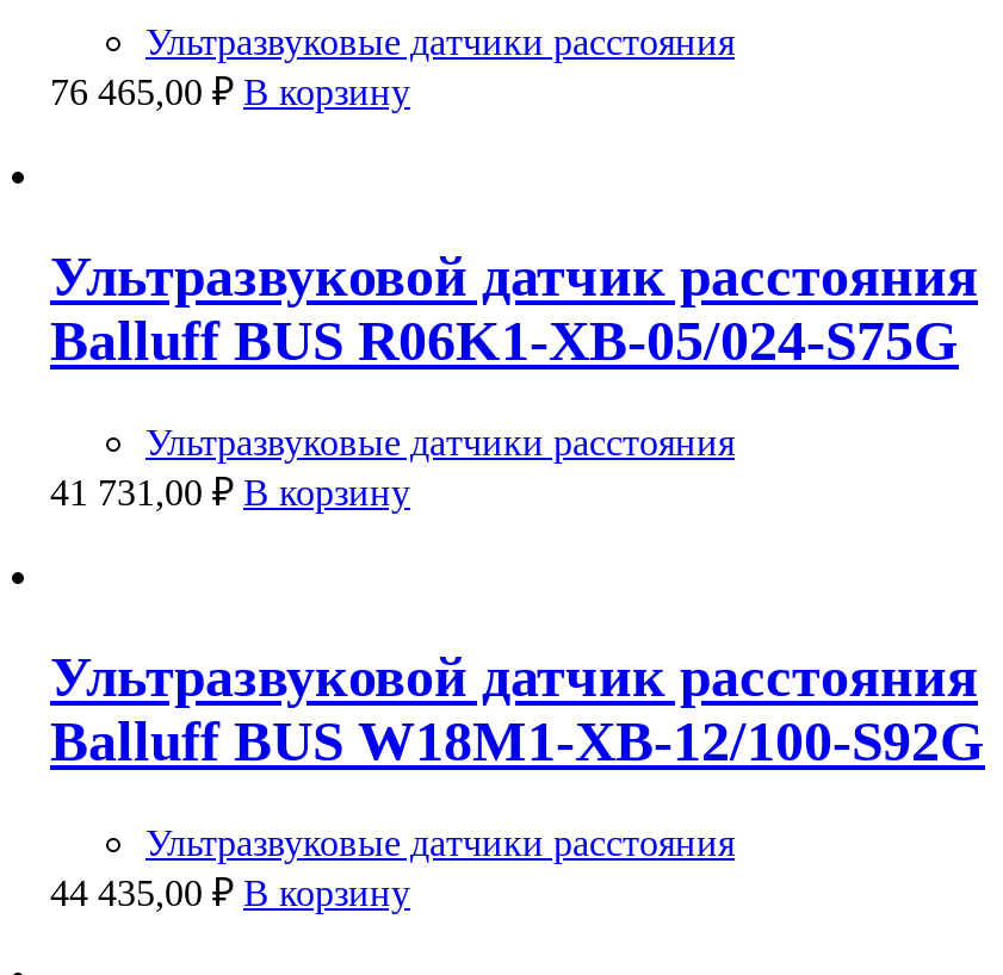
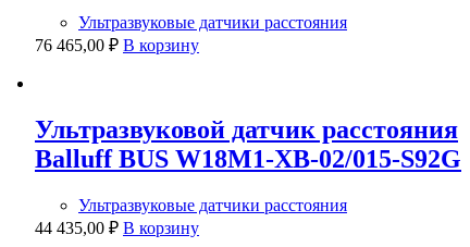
- Balluff BUS R06K1-XB-05/024-S75G
- Ультразвуковые датчики расстояния
- 41 731,00 ₽ В корзину
- Ультразвуковой датчик расстояния
- Balluff BUS W18M1-XB-12/100-S92G
+ Balluff BUS W18M1-XB-02/015-S92G
